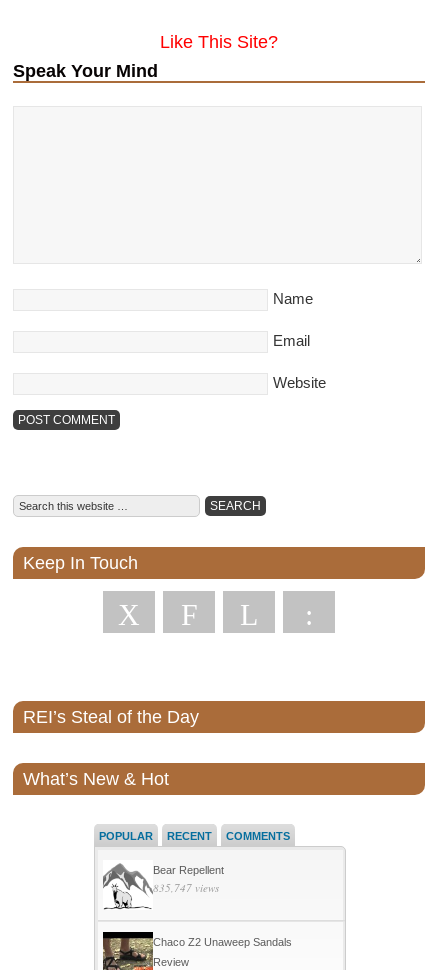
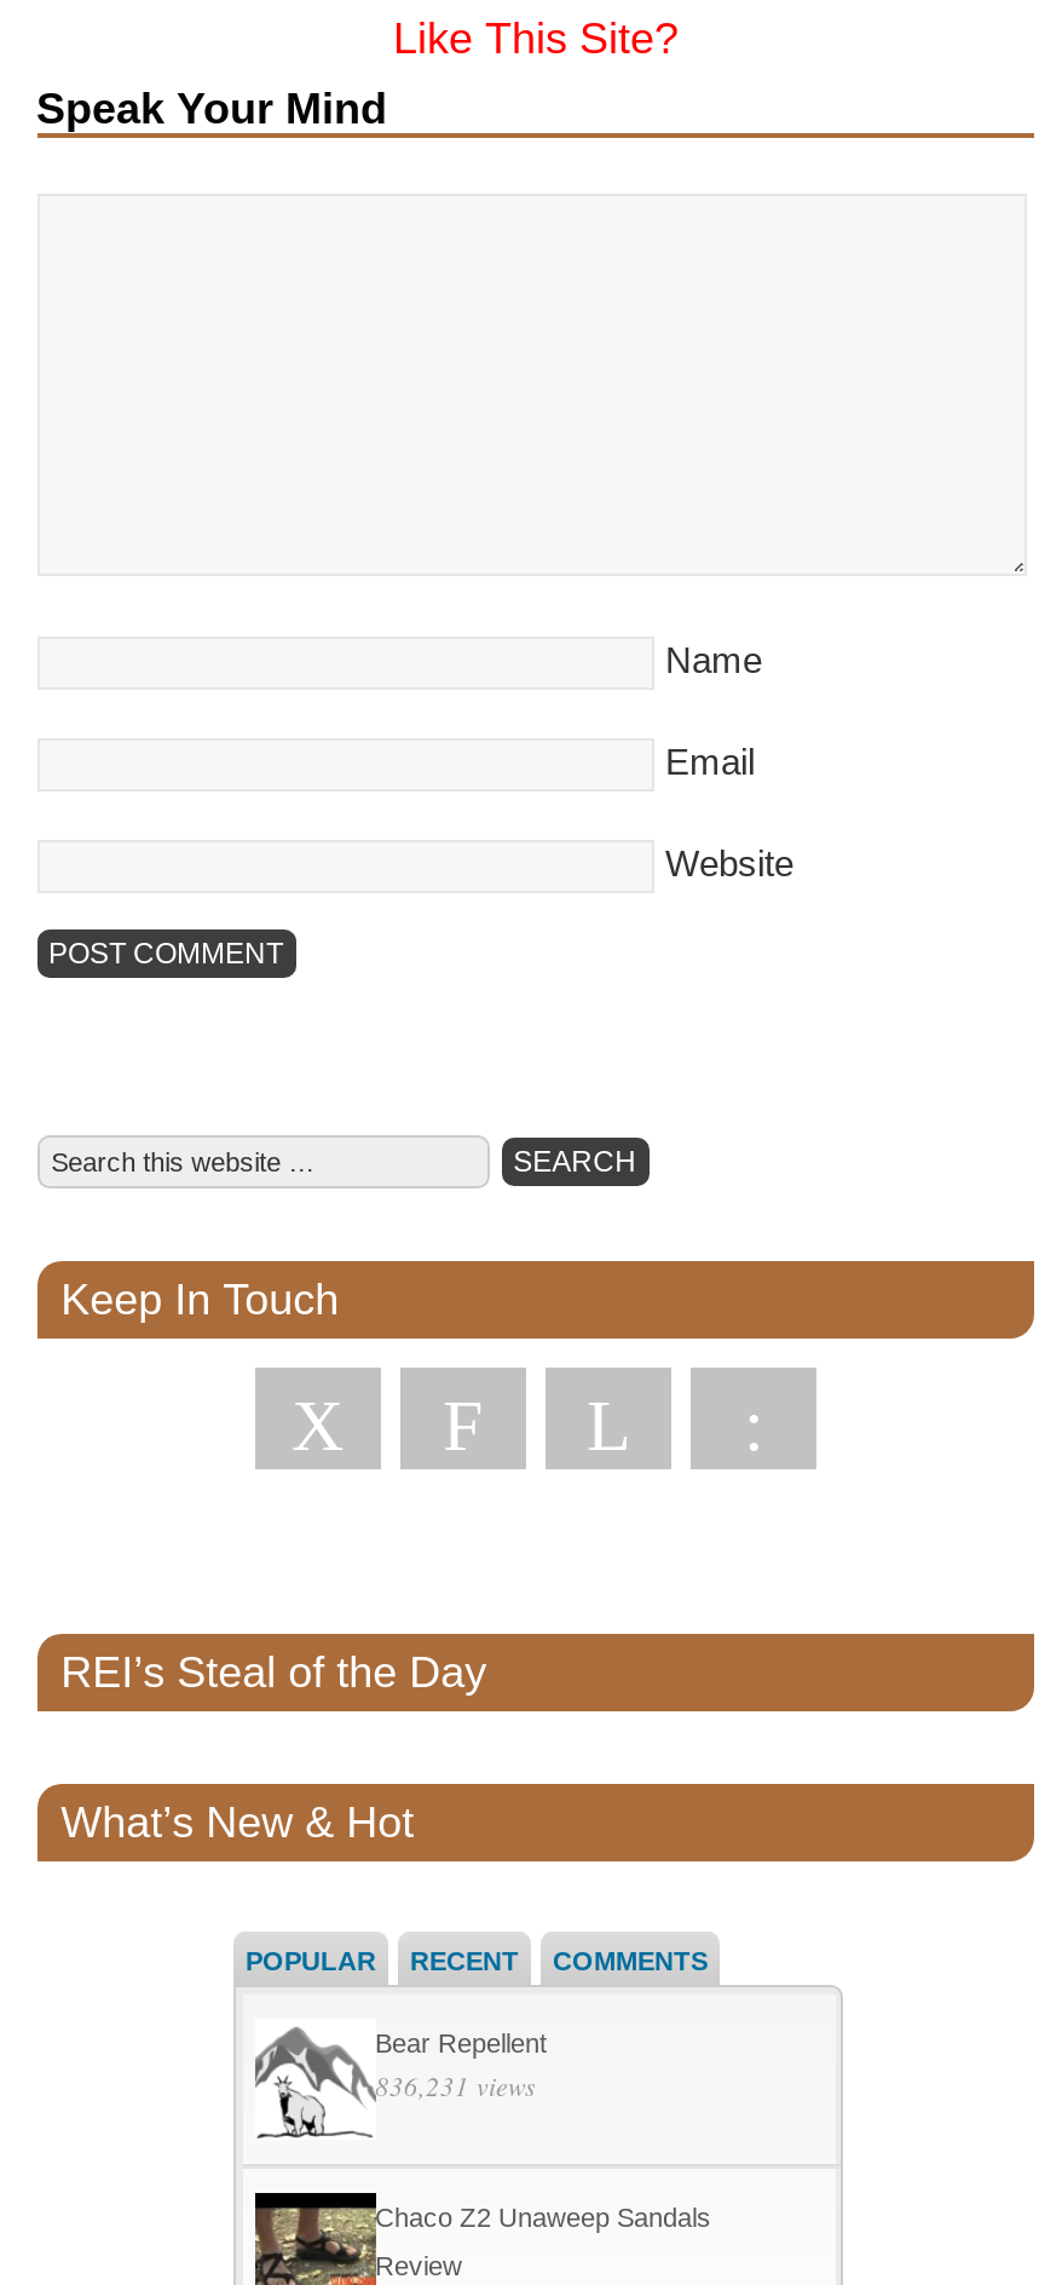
- 835,747 views
+ 836,231 views
